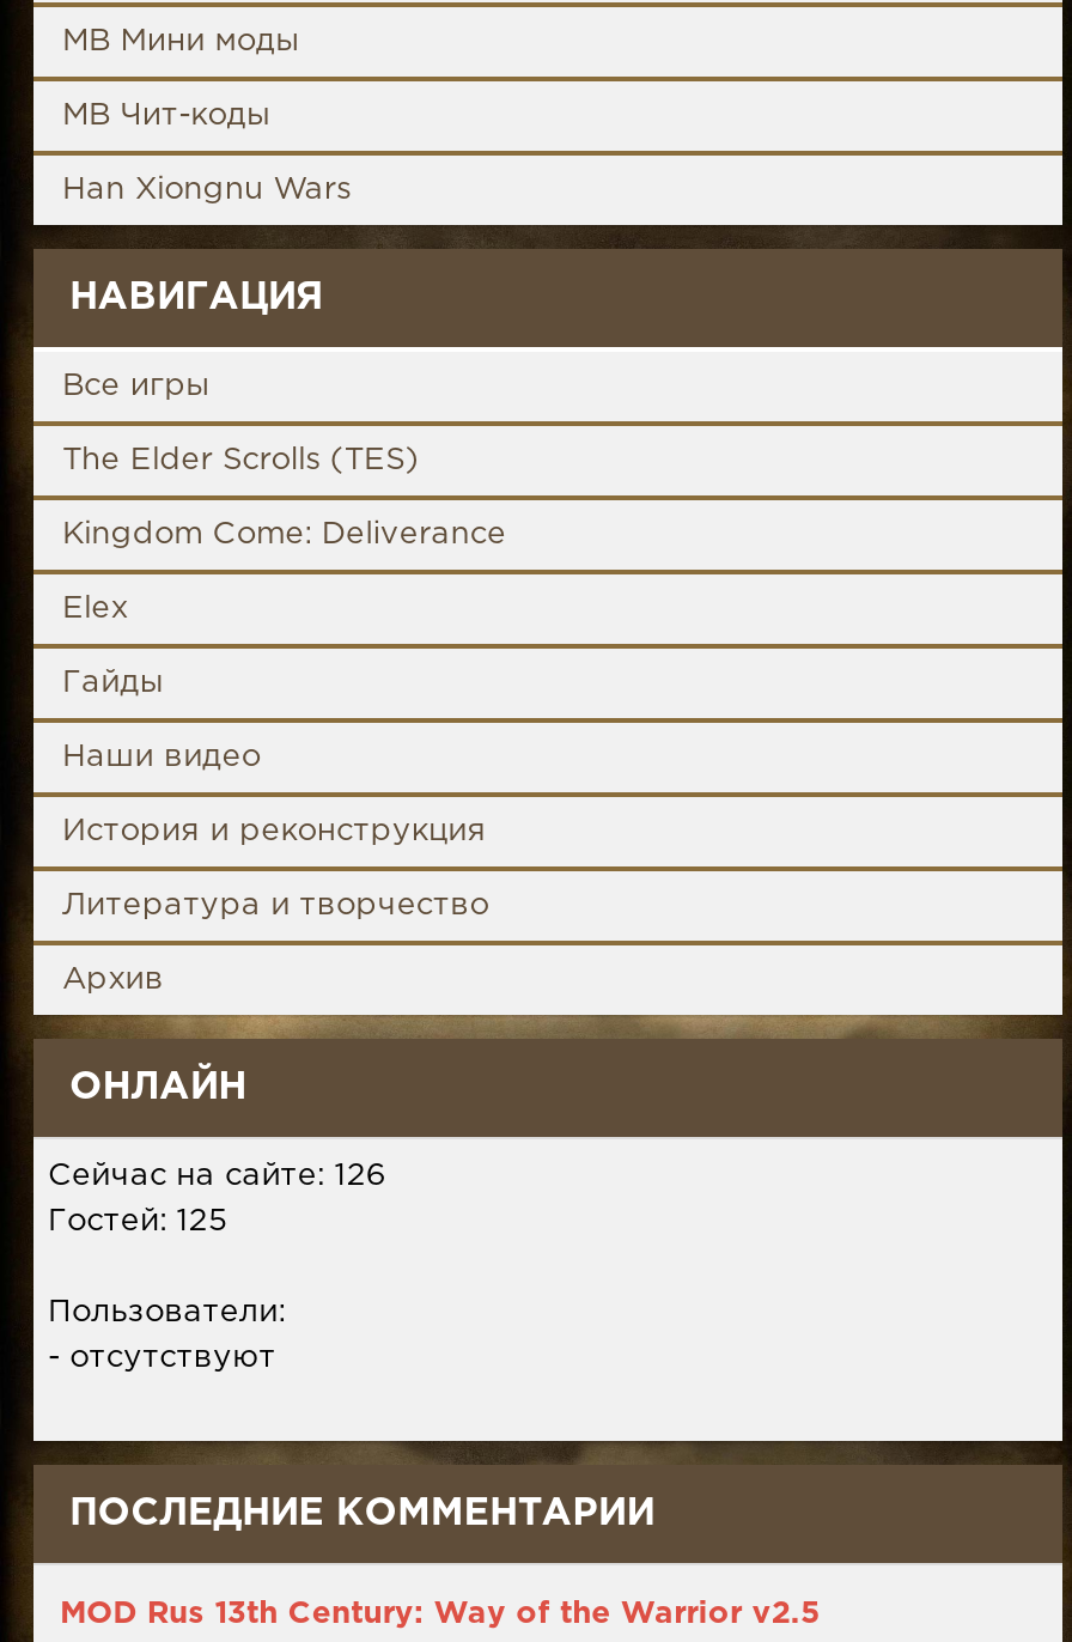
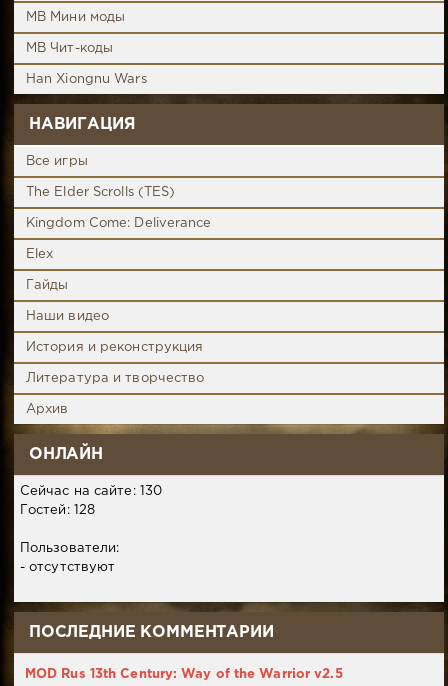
- Сейчас на сайте: 126
+ Сейчас на сайте: 130

- Гостей: 125
+ Гостей: 128
